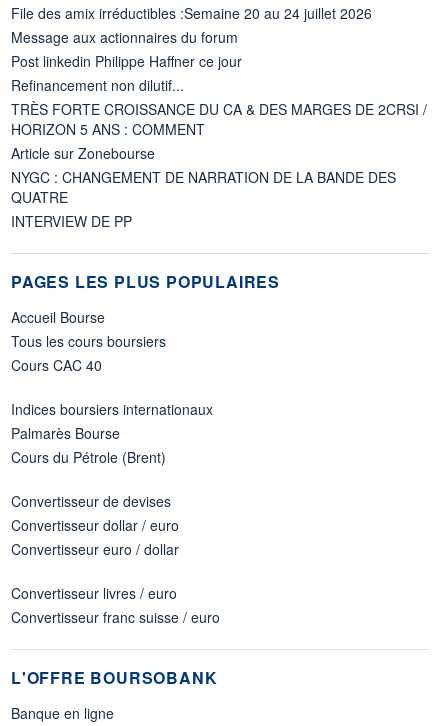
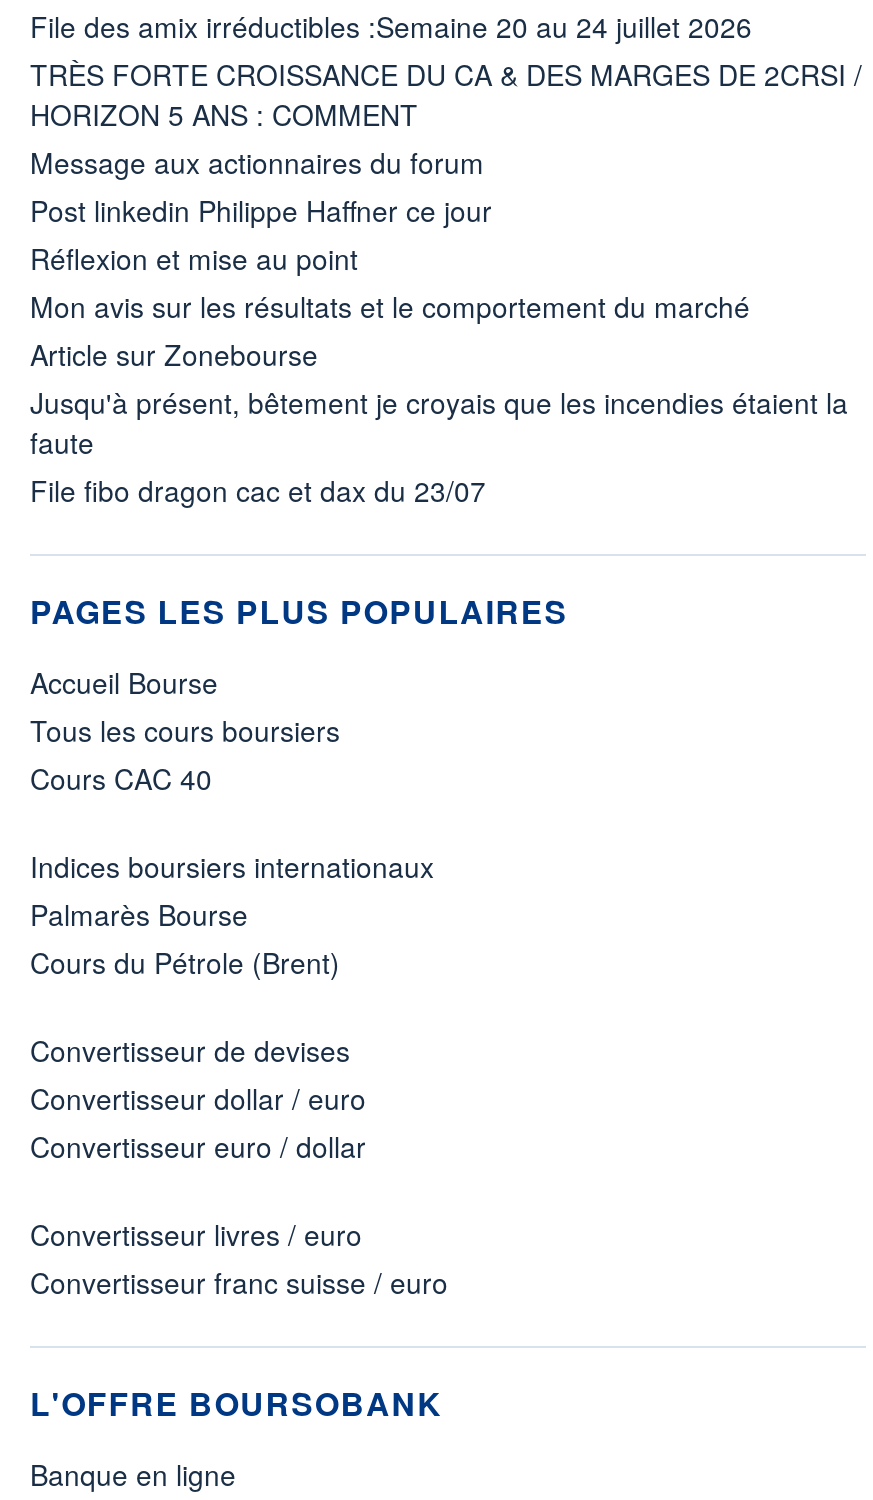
moved down: Message aux actionnaires du forum | Post linkedin Philippe Haffner ce jour

- Refinancement non dilutif...
+ Réflexion et mise au point
+ Mon avis sur les résultats et le comportement du marché

moved up: TRÈS FORTE CROISSANCE DU CA & DES MARGES DE 2CRSI / | HORIZON 5 ANS : COMMENT

- NYGC : CHANGEMENT DE NARRATION DE LA BANDE DES
- QUATRE
- INTERVIEW DE PP
+ Jusqu'à présent, bêtement je croyais que les incendies étaient la
+ faute
+ File fibo dragon cac et dax du 23/07
